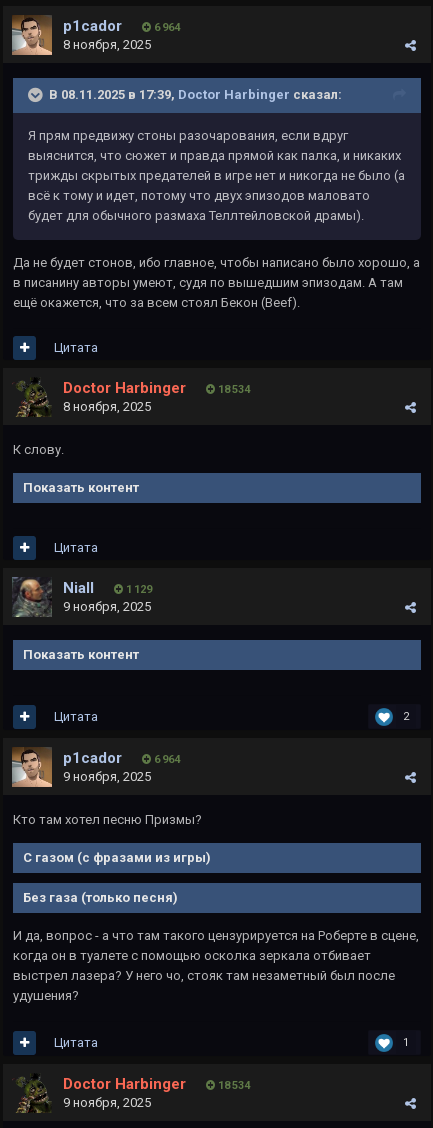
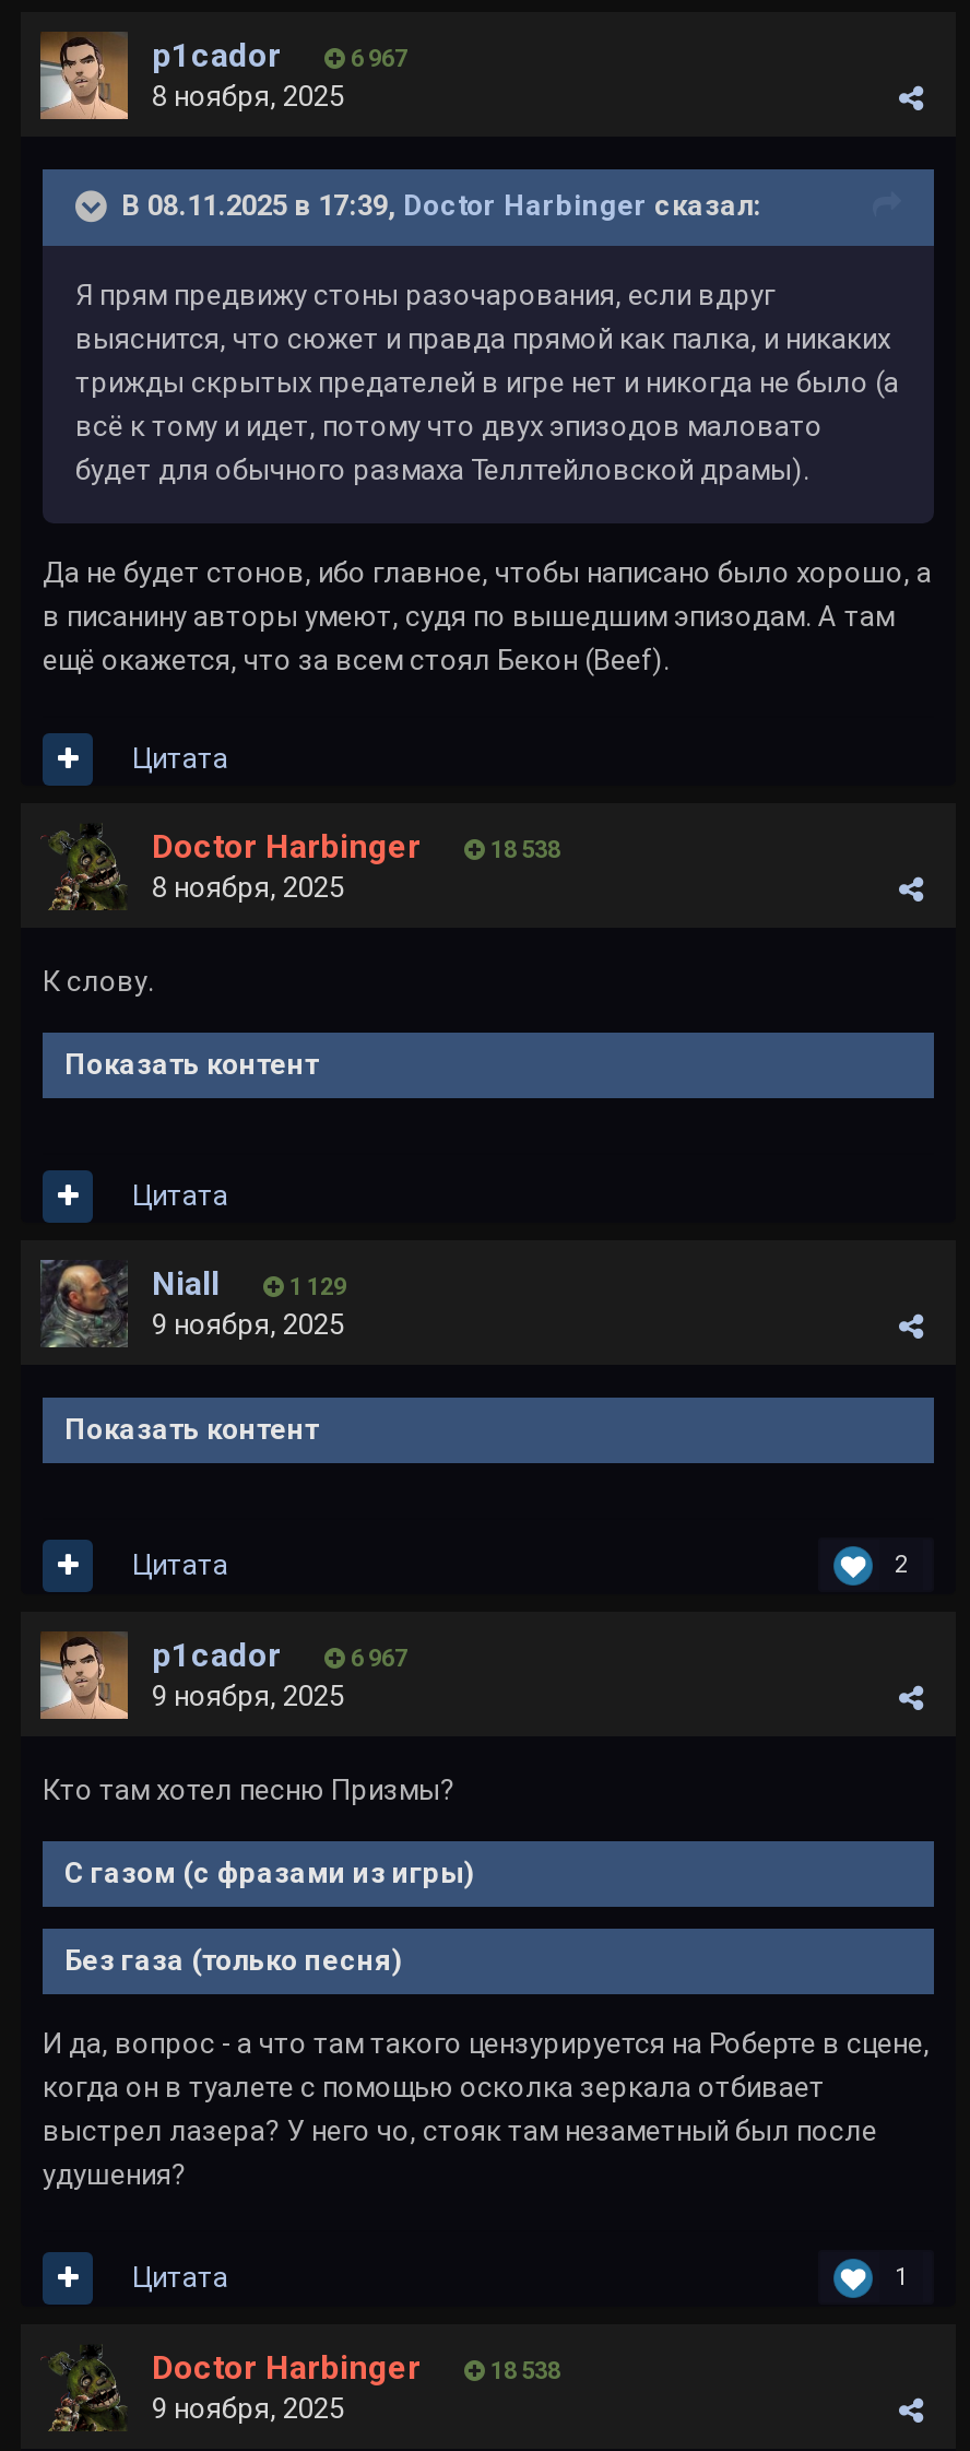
- 6 964
+ 6 967

- 18 534
+ 18 538

- 6 964
+ 6 967

- 18 534
+ 18 538
